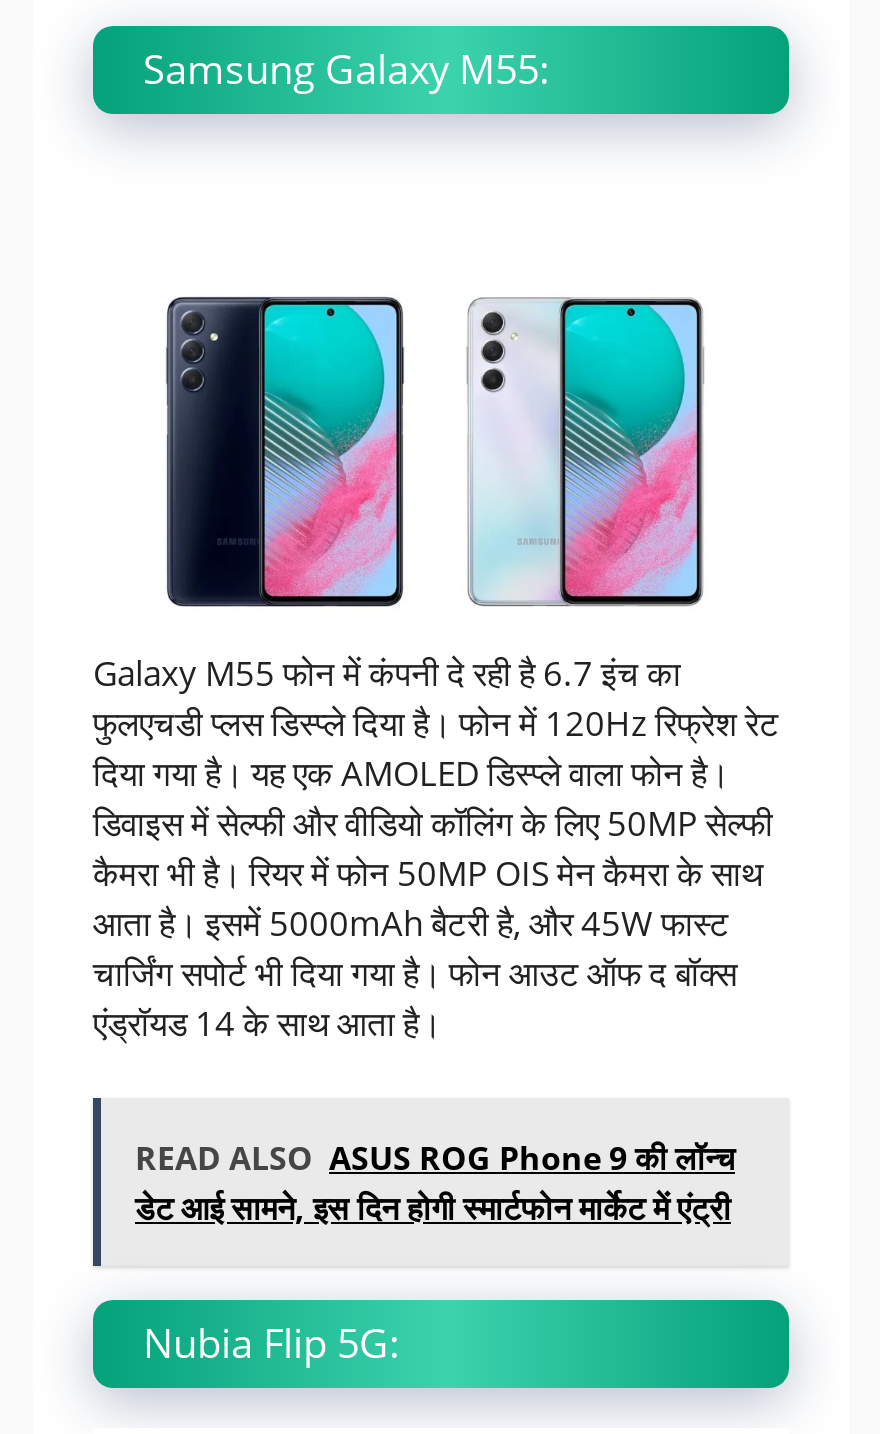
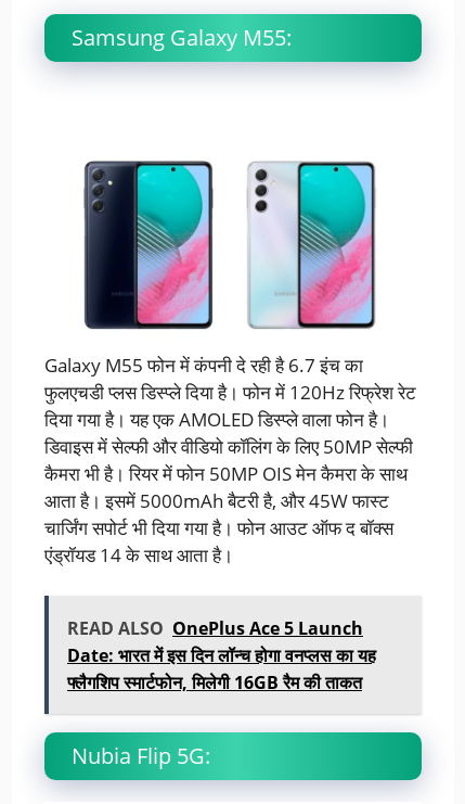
- READ ALSO ASUS ROG Phone 9 की लॉन्च
- डेट आई सामने, इस दिन होगी स्मार्टफोन मार्केट में एंट्री
+ READ ALSO OnePlus Ace 5 Launch
+ Date: भारत में इस दिन लॉन्च होगा वनप्लस का यह
+ फ्लैगशिप स्मार्टफोन, मिलेगी 16GB रैम की ताकत
